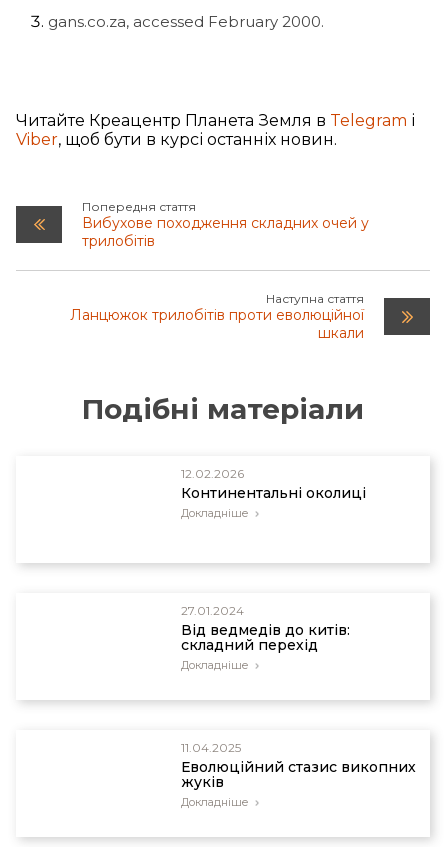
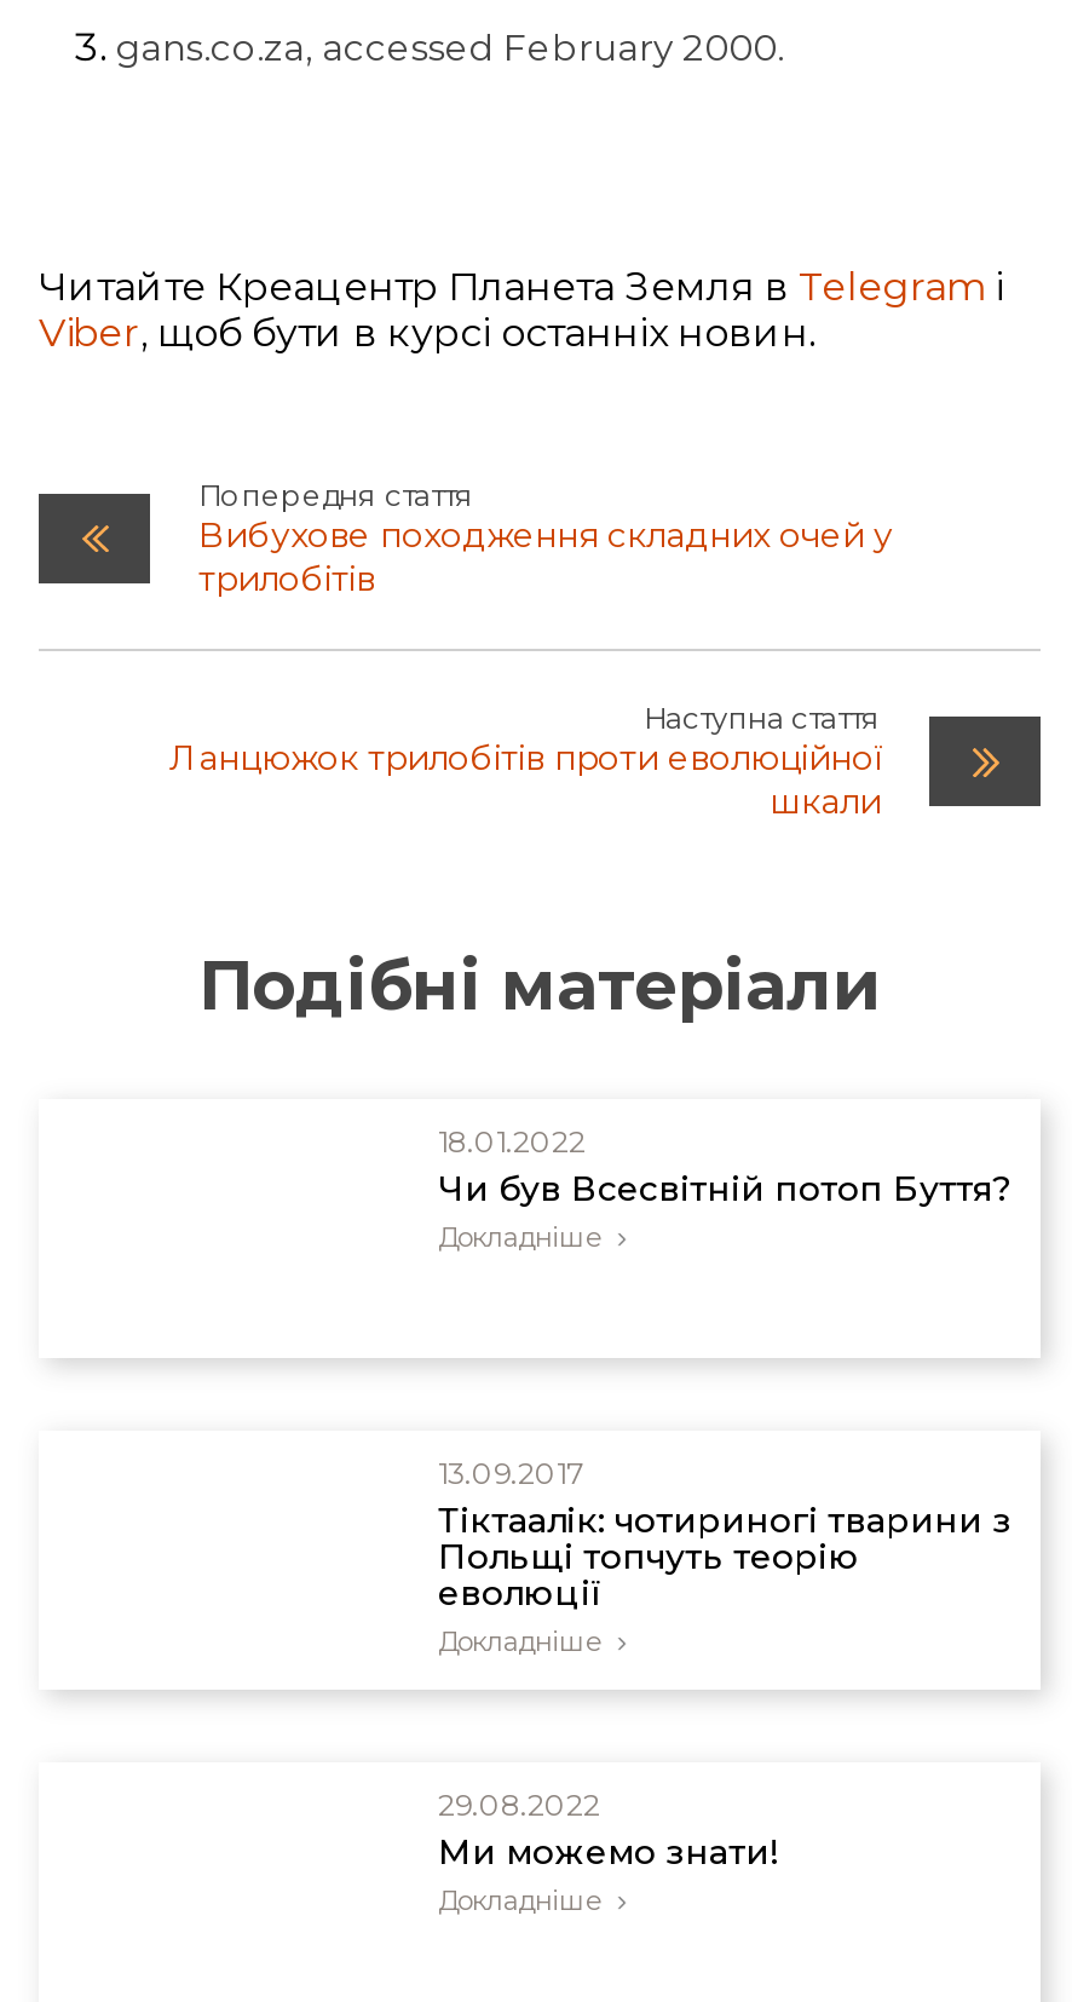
- 12.02.2026
- Континентальні околиці
+ 18.01.2022
+ Чи був Всесвітній потоп Буття?

- 27.01.2024
- Від ведмедів до китів:
- складний перехід
+ 13.09.2017
+ Тіктаалік: чотириногі тварини з
+ Польщі топчуть теорію
+ еволюції

- 11.04.2025
- Еволюційний стазис викопних
- жуків
+ 29.08.2022
+ Ми можемо знати!
